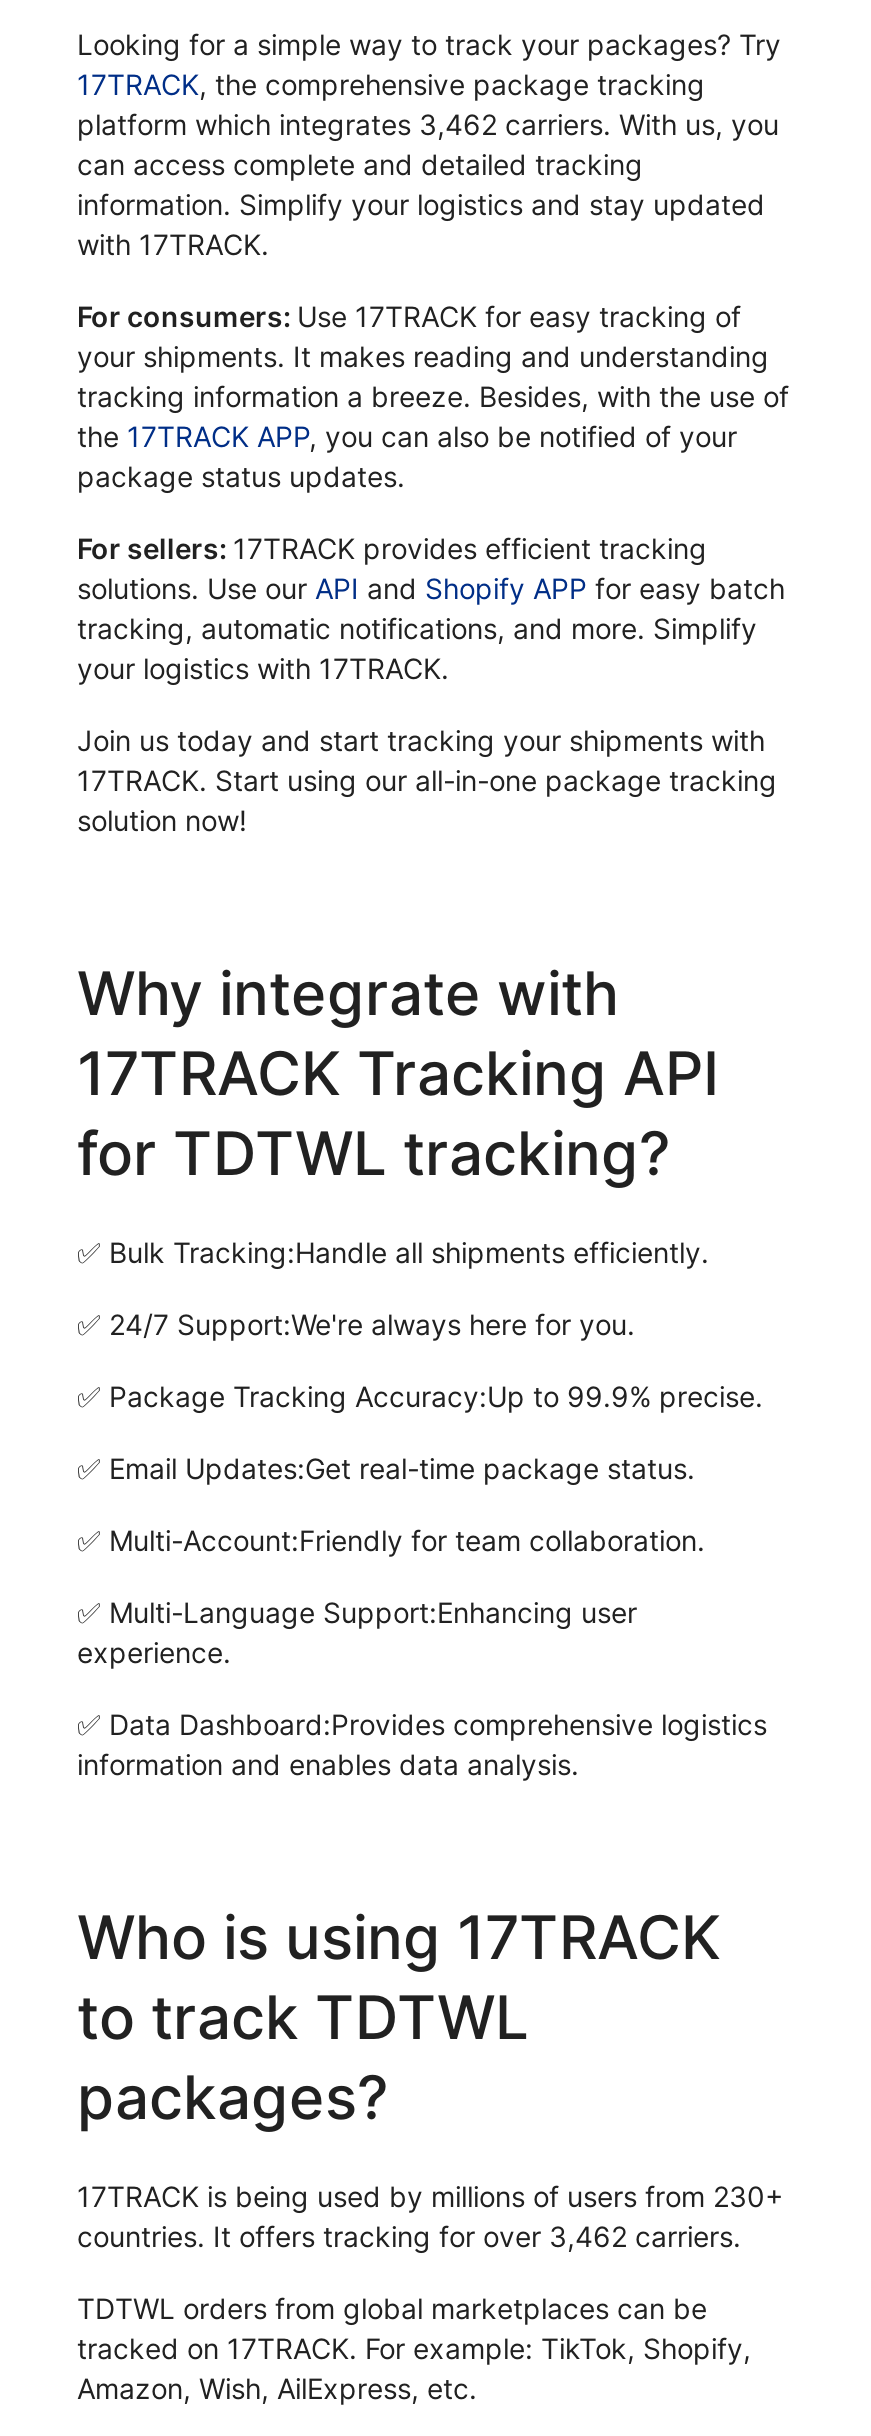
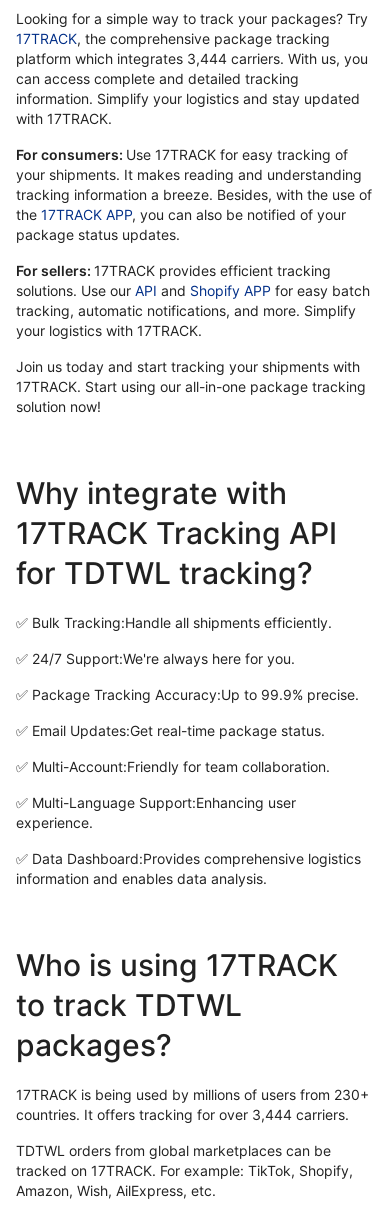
- platform which integrates 3,462 carriers. With us, you
+ platform which integrates 3,444 carriers. With us, you

- countries. It offers tracking for over 3,462 carriers.
+ countries. It offers tracking for over 3,444 carriers.
